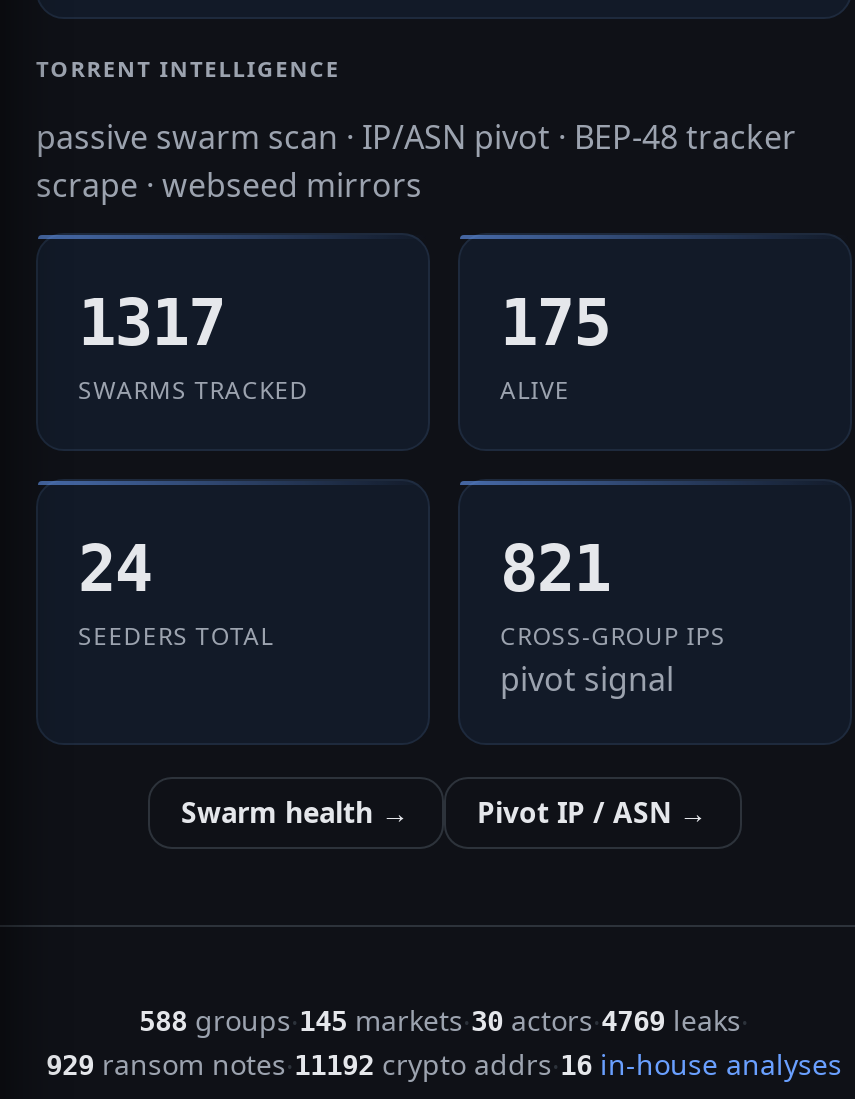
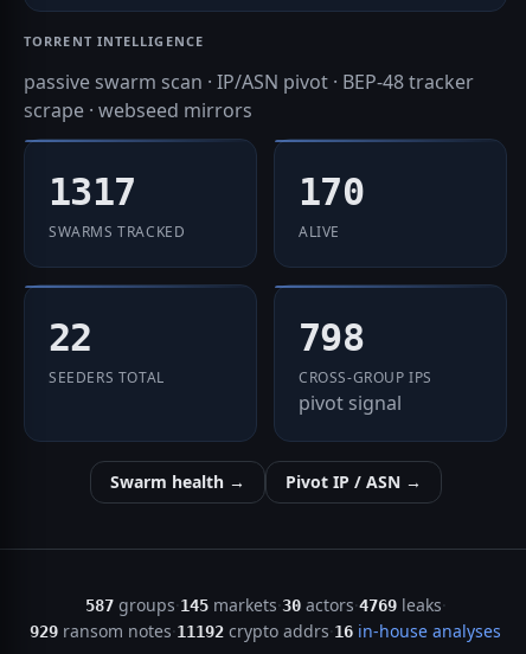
- 175
+ 170

- 24
+ 22

- 821
+ 798

- 588 groups · 145 markets · 30 actors · 4769 leaks ·
+ 587 groups · 145 markets · 30 actors · 4769 leaks ·
